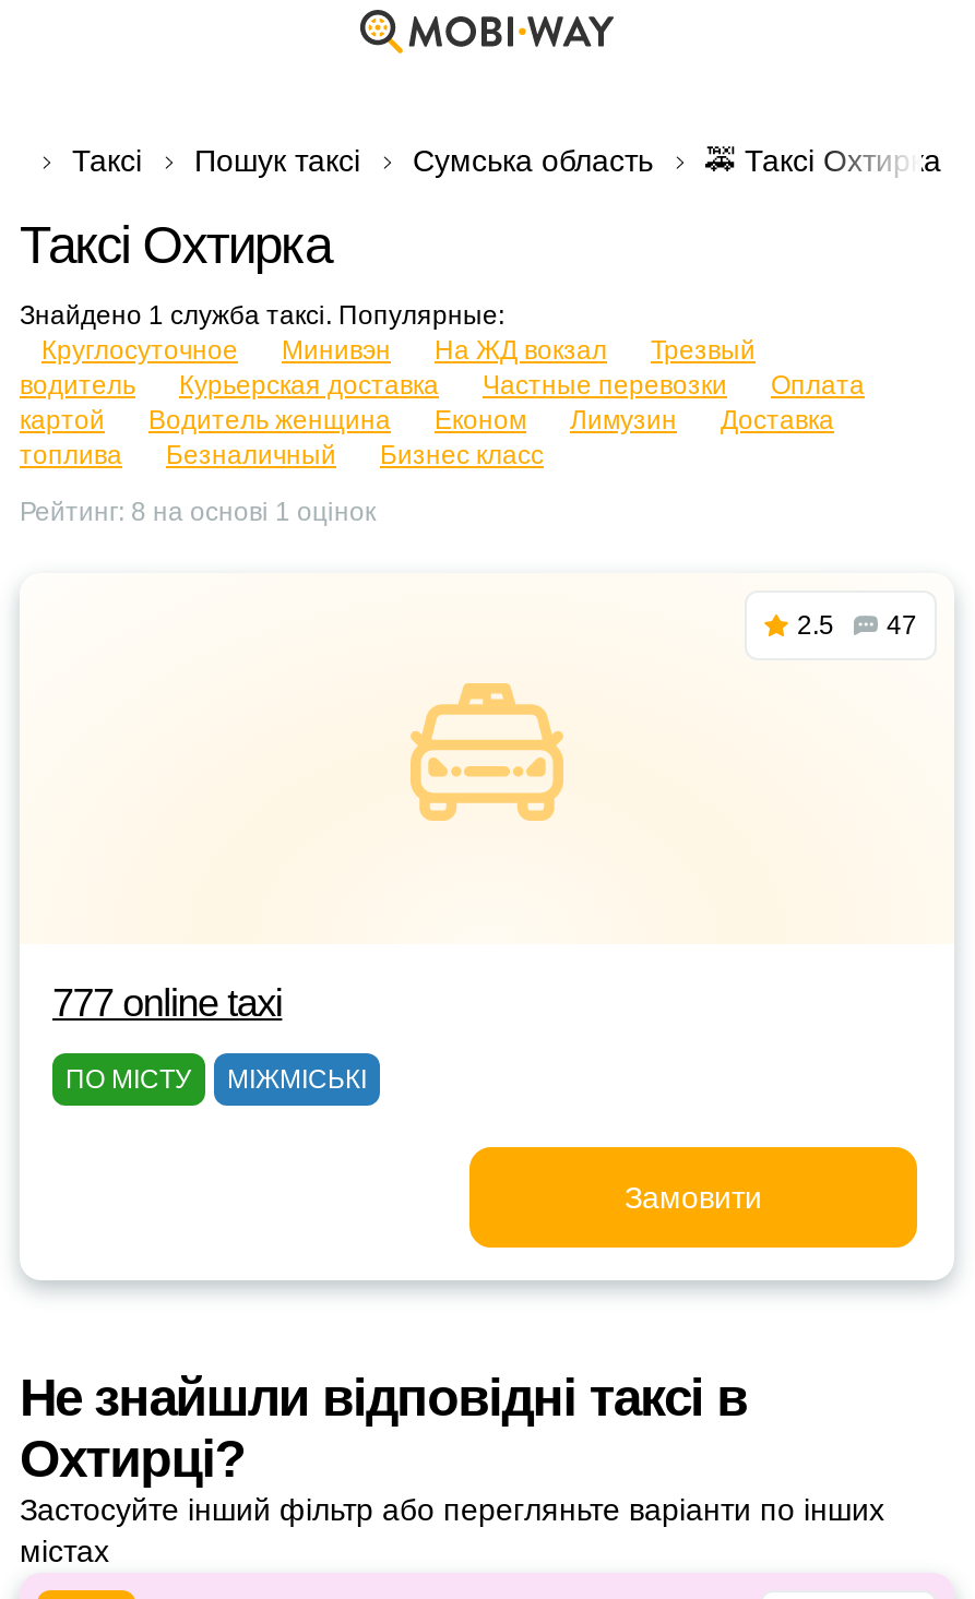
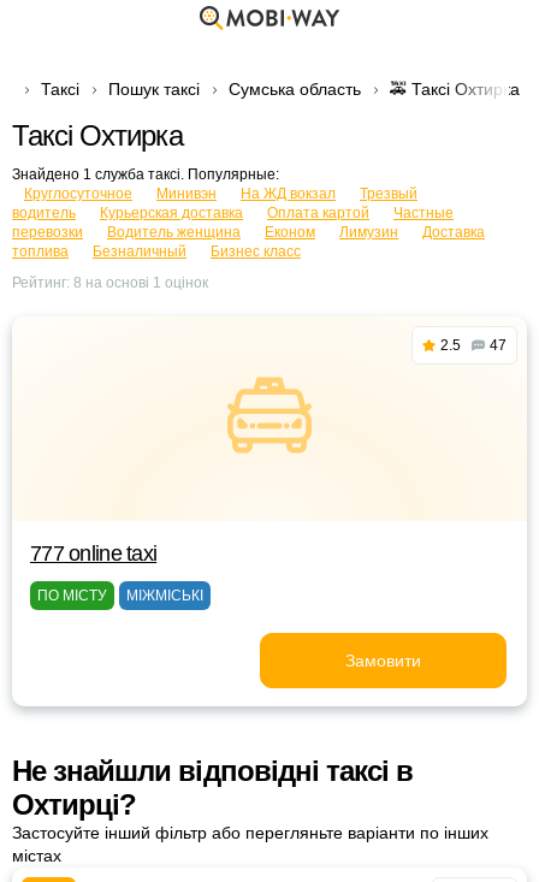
- Частные перевозки
- Оплата
- картой
+ Оплата картой
+ Частные
+ перевозки
